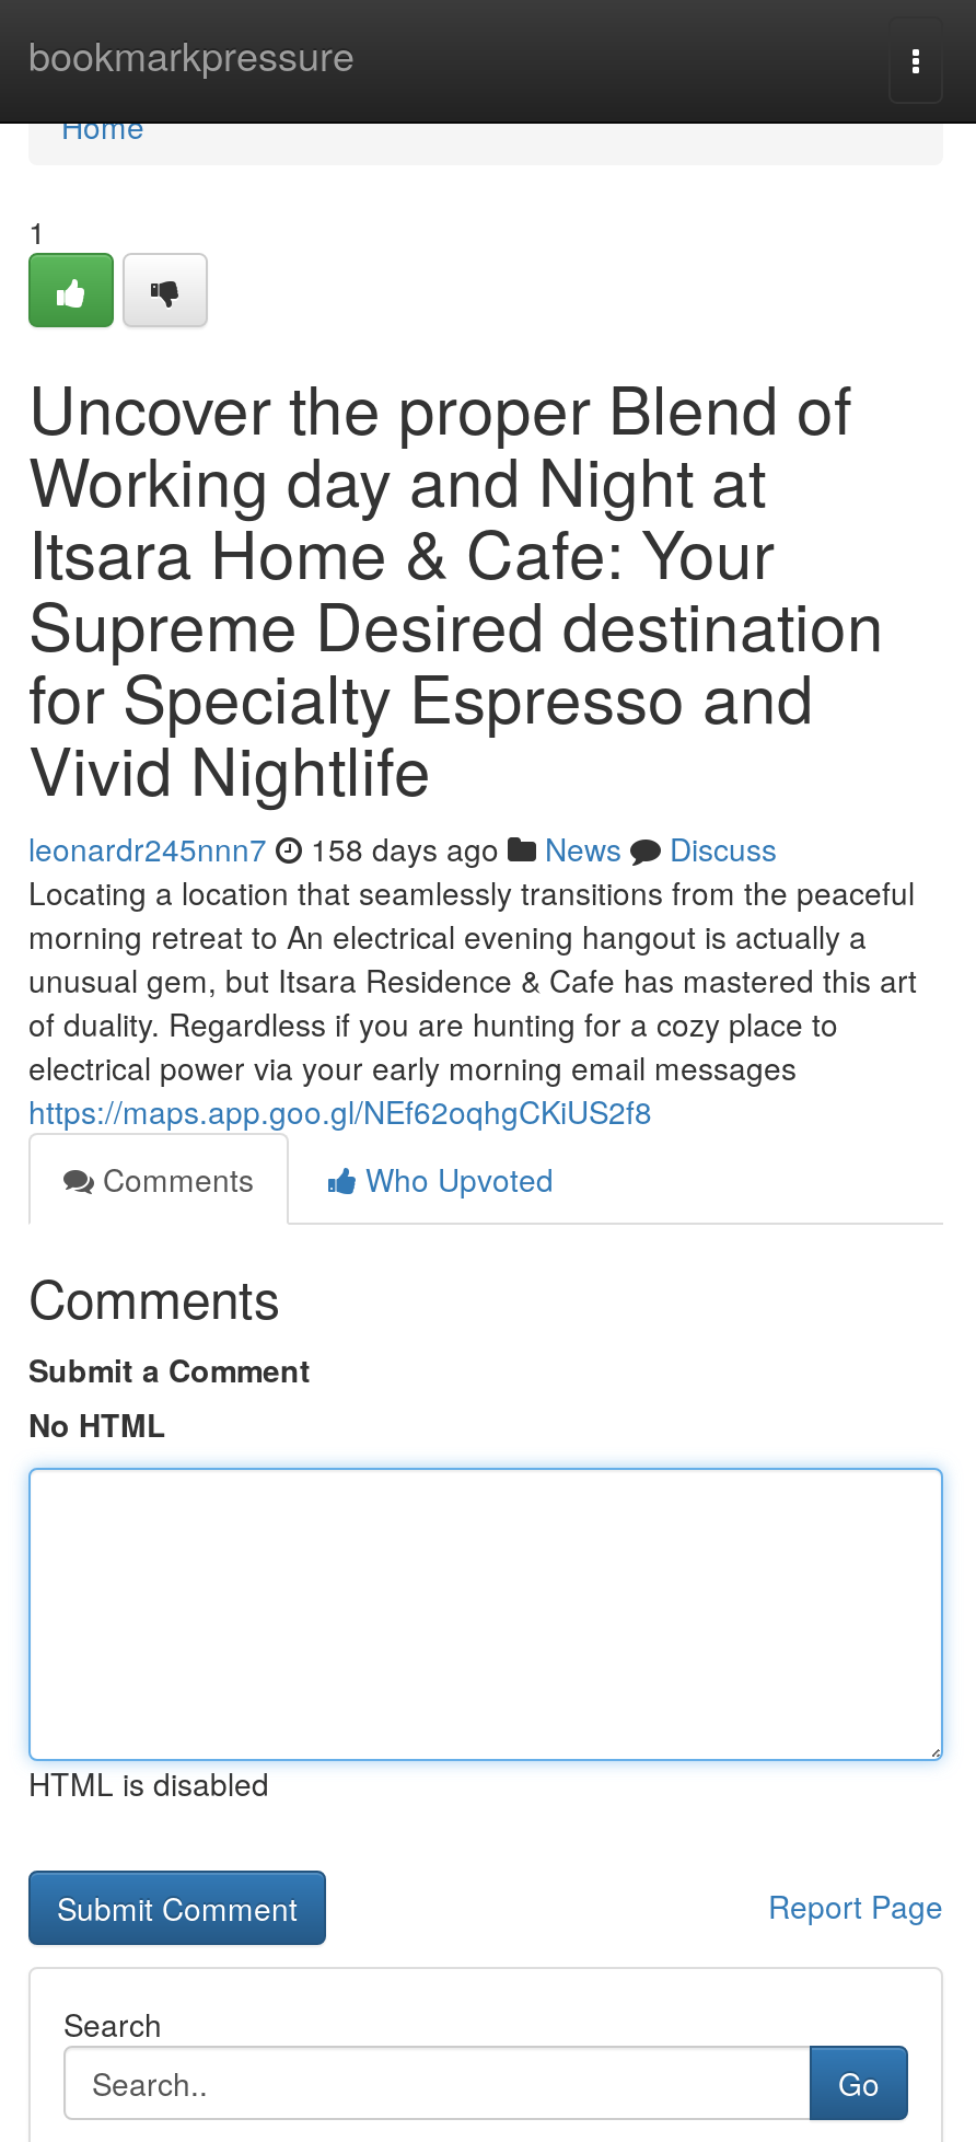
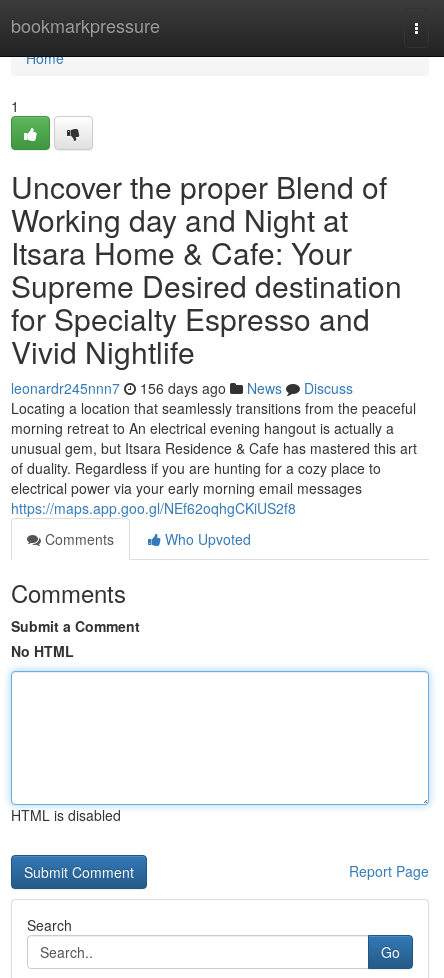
- leonardr245nnn7 158 days ago News Discuss
+ leonardr245nnn7 156 days ago News Discuss
